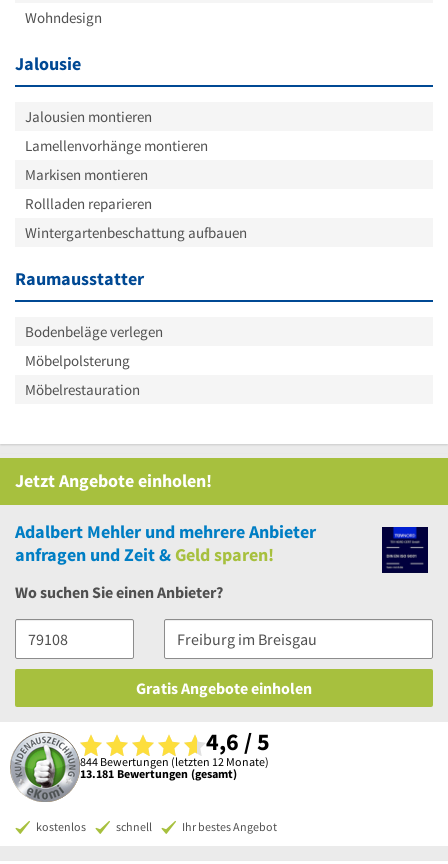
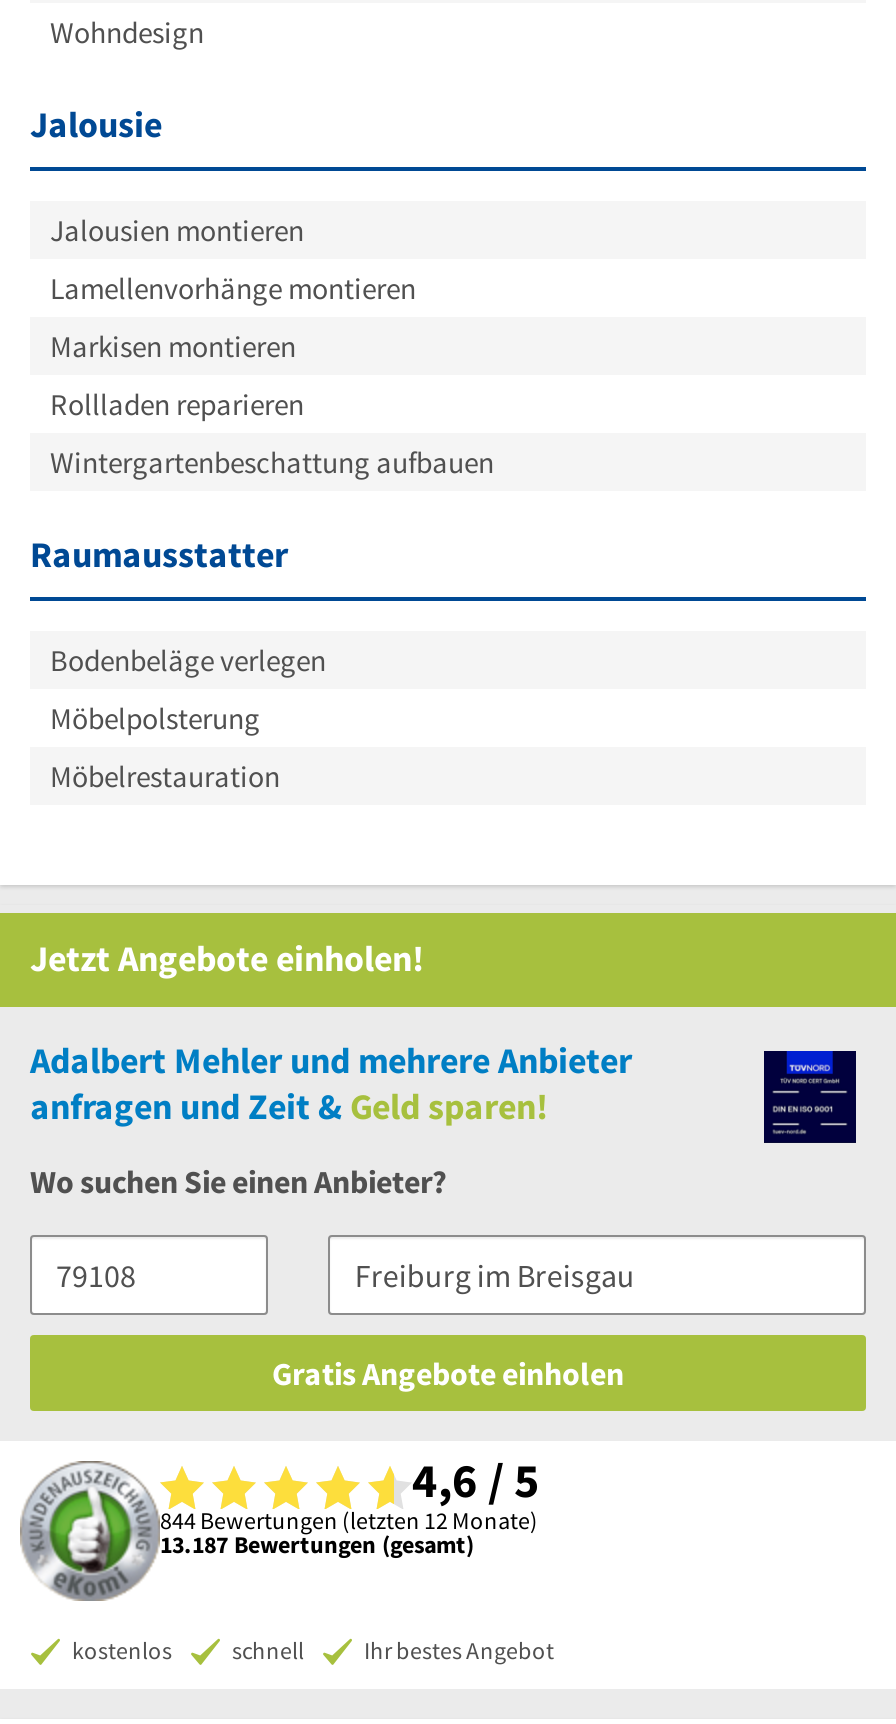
- 13.181 Bewertungen (gesamt)
+ 13.187 Bewertungen (gesamt)
